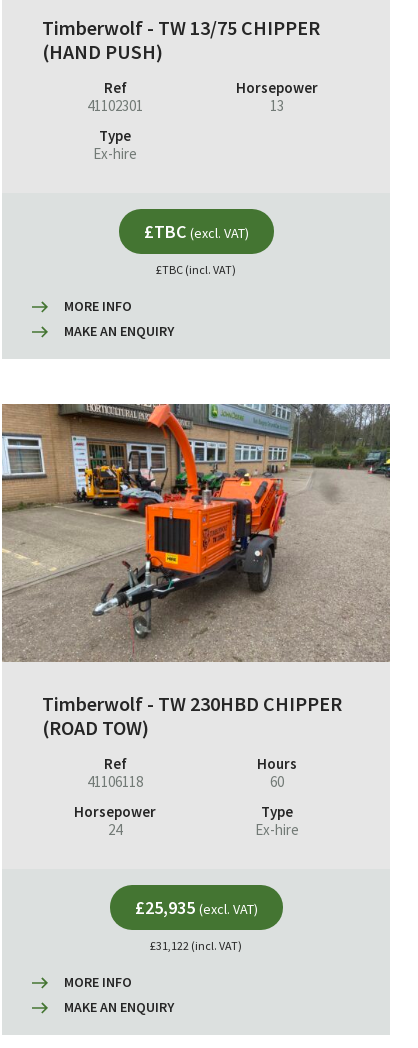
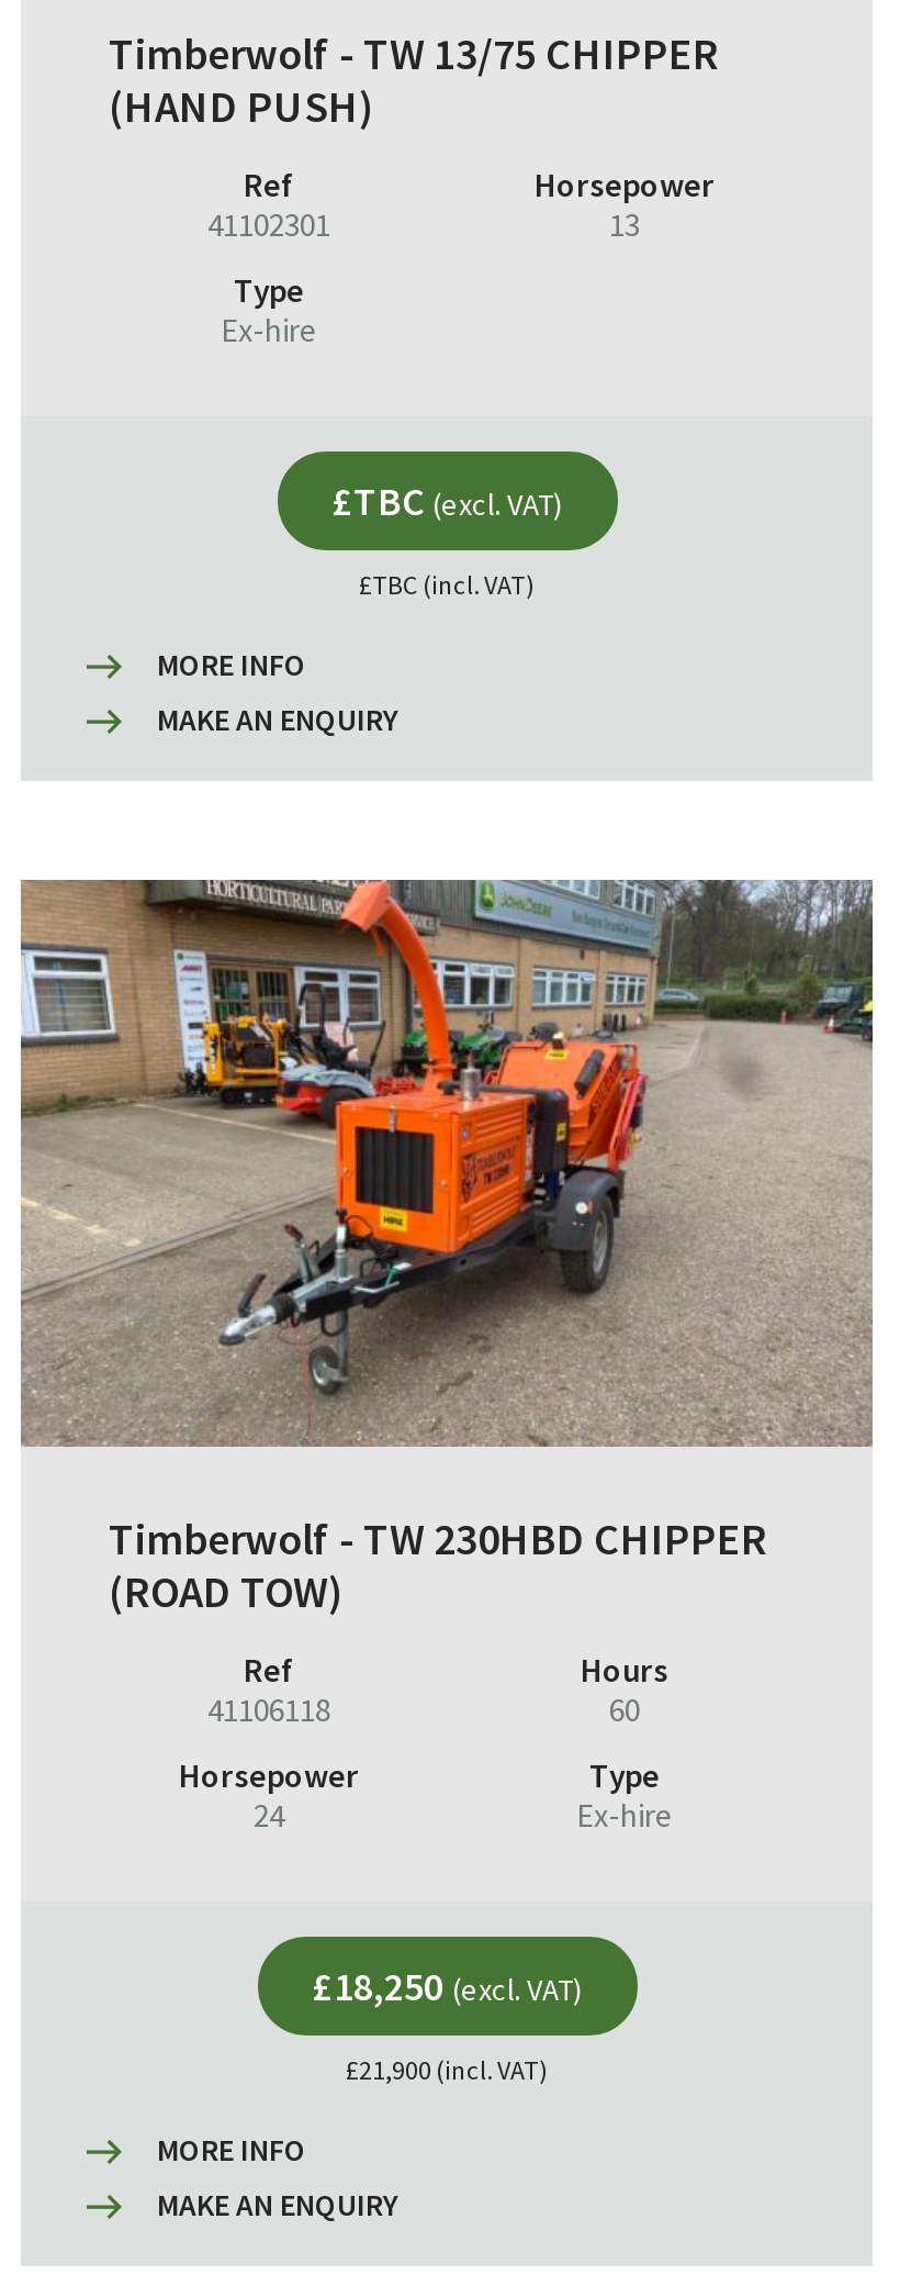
- £25,935 (excl. VAT)
+ £18,250 (excl. VAT)

- £31,122 (incl. VAT)
+ £21,900 (incl. VAT)
